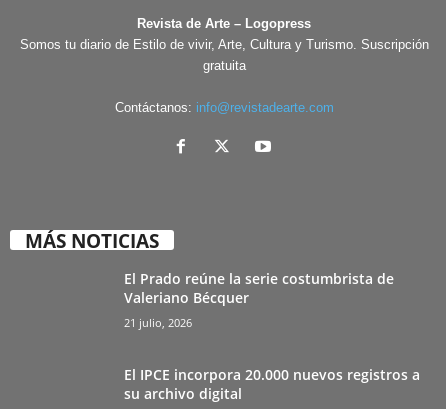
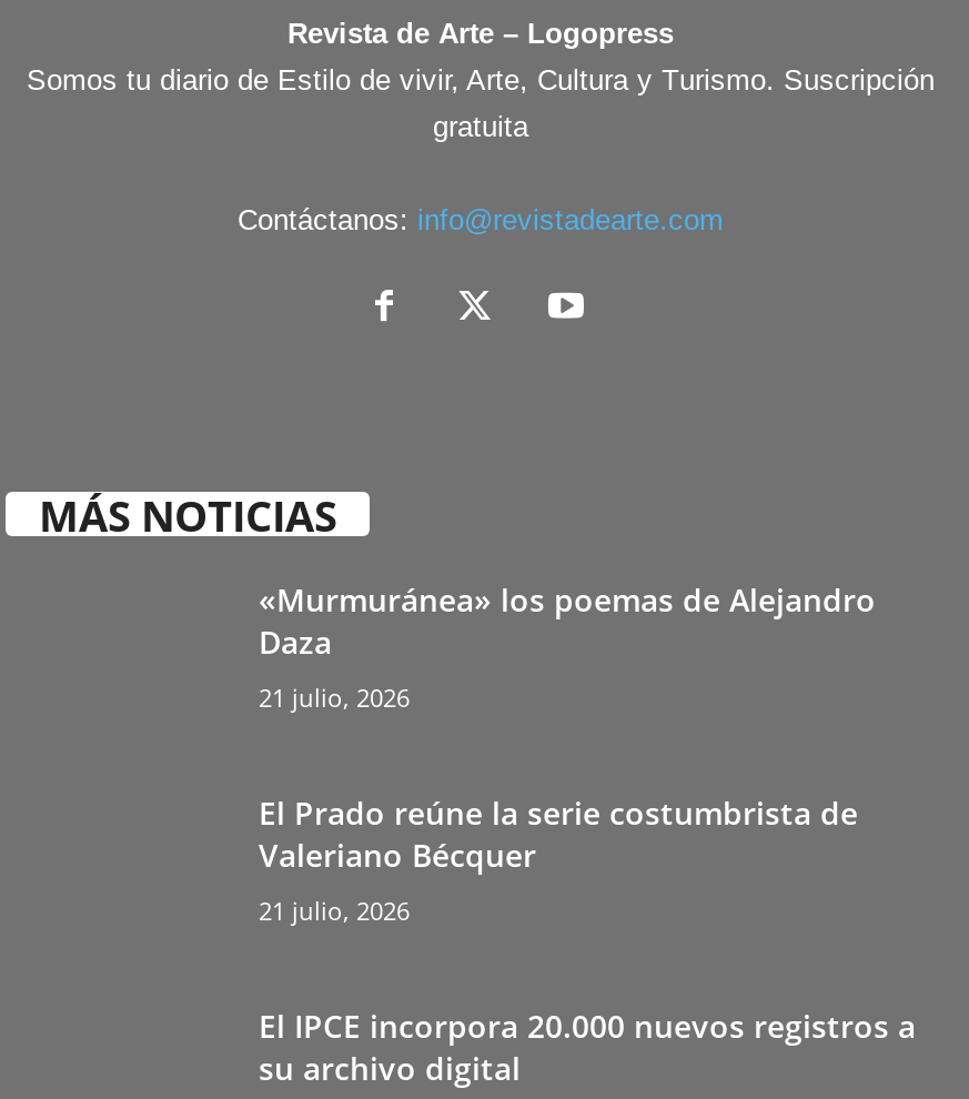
+ «Murmuránea» los poemas de Alejandro
+ Daza
+ 21 julio, 2026
